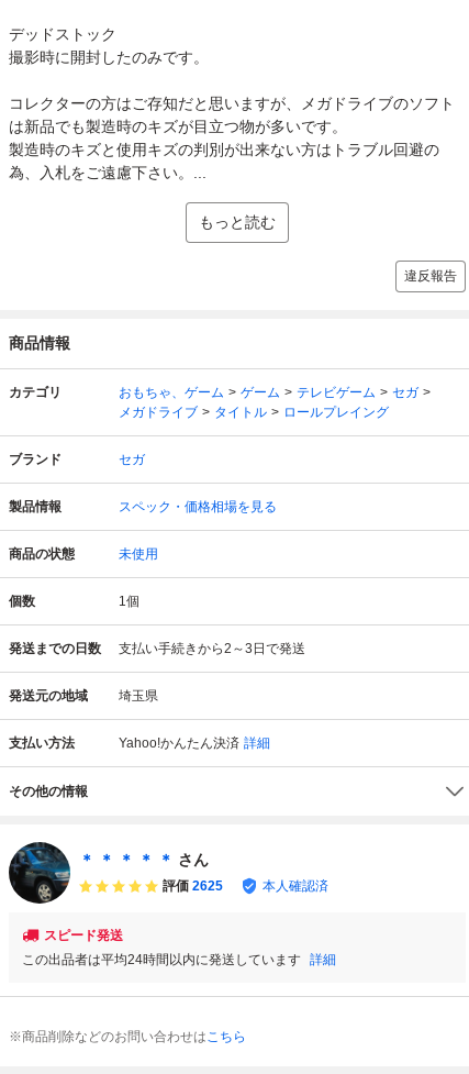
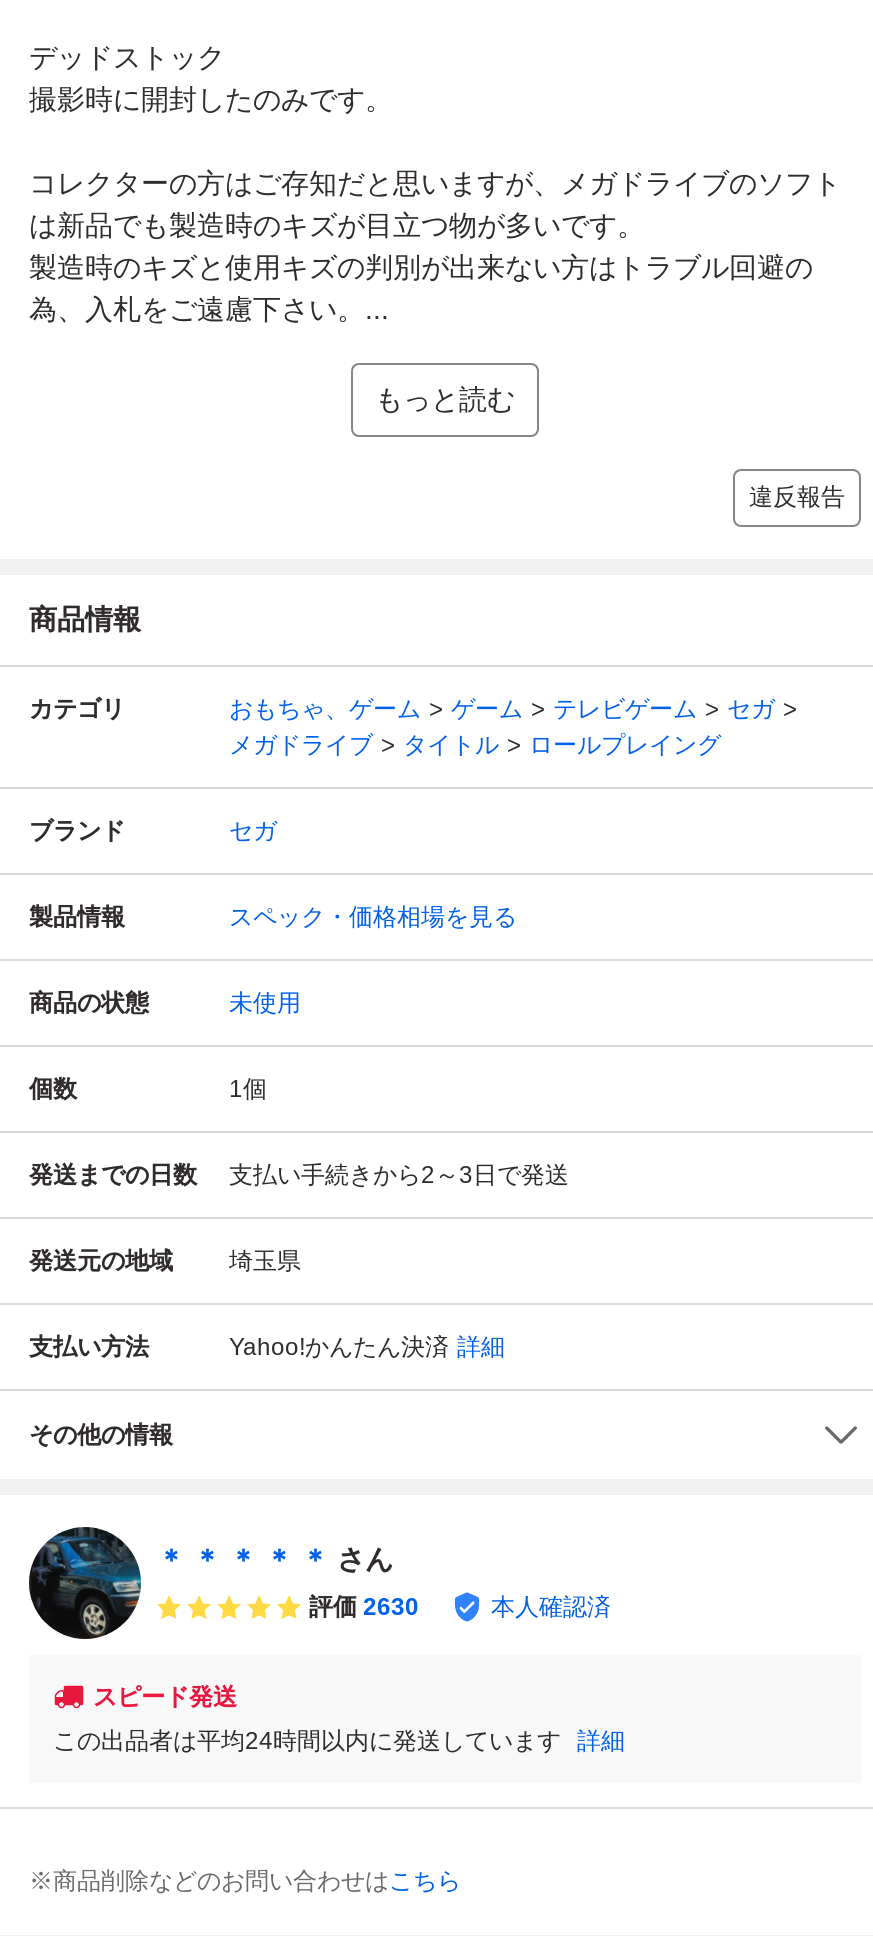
- 評価 2625
+ 評価 2630
